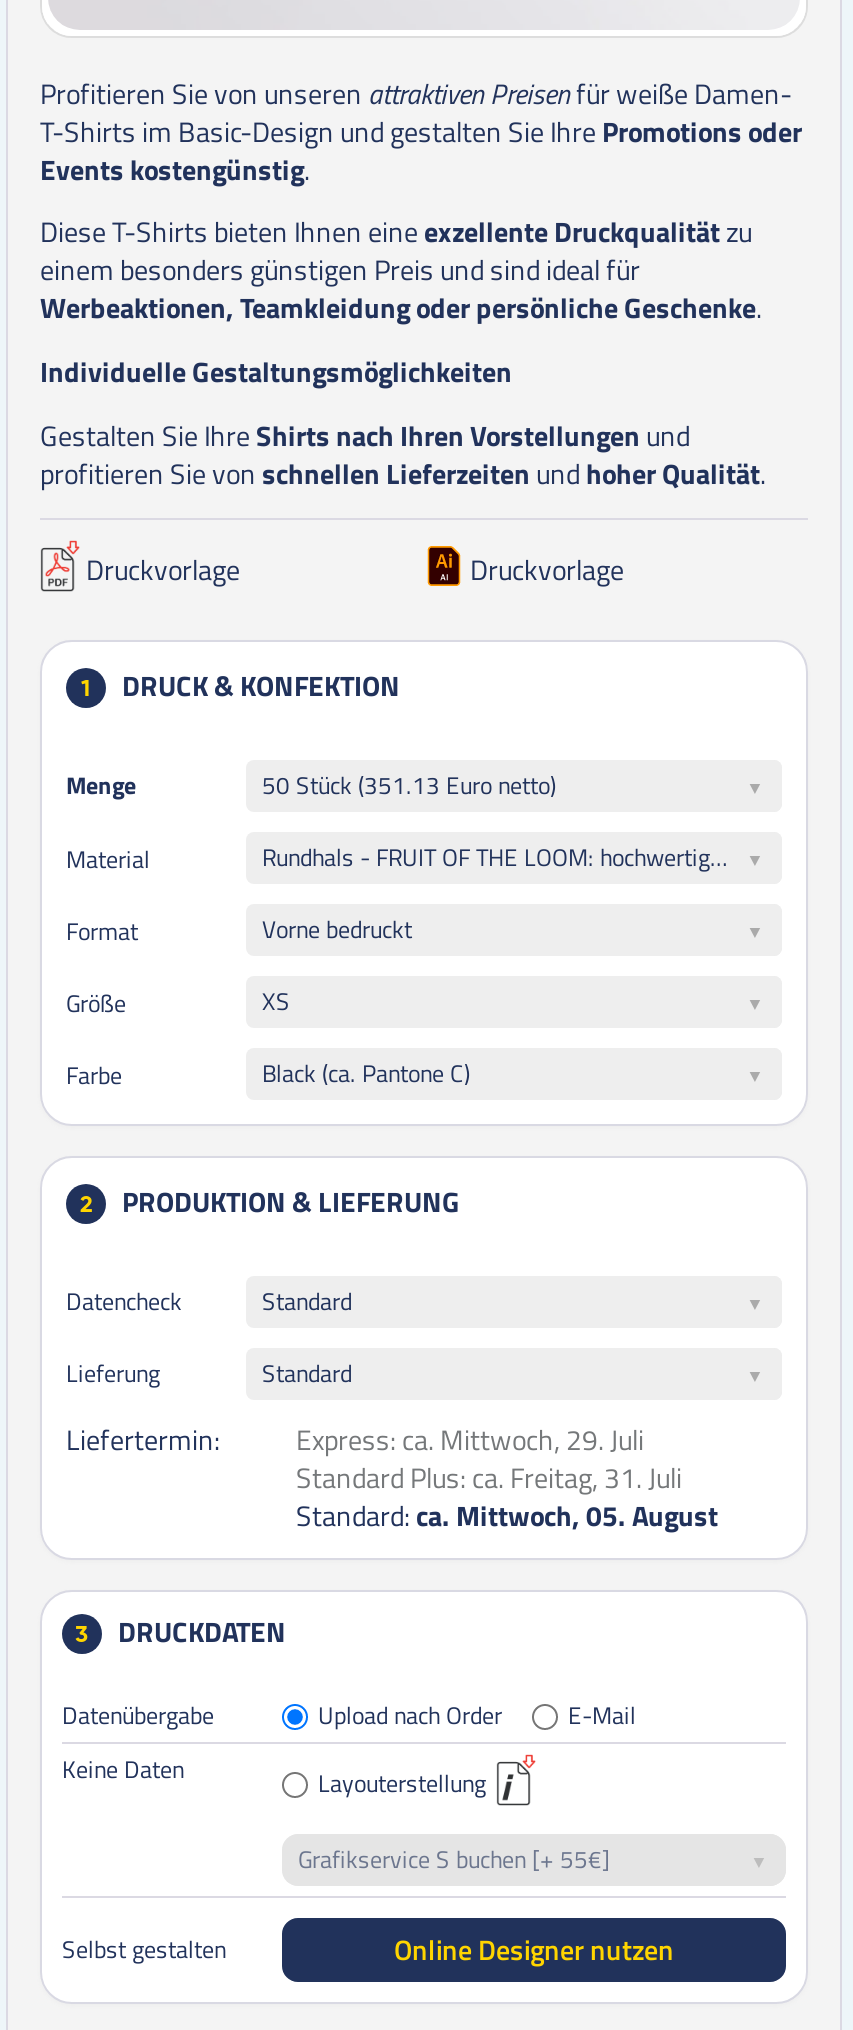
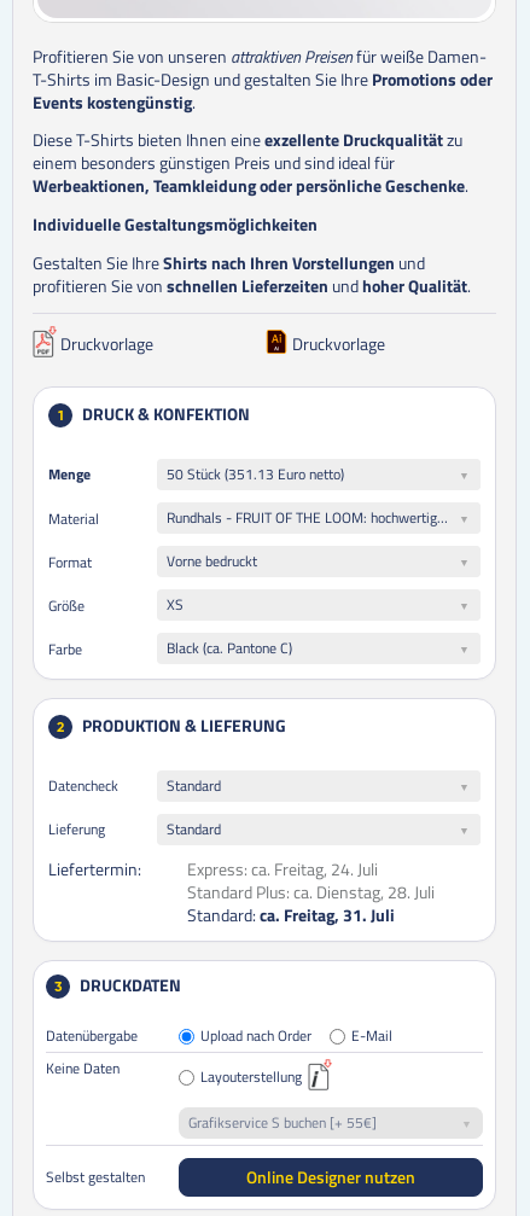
- Express: ca. Mittwoch, 29. Juli
+ Express: ca. Freitag, 24. Juli

- Standard Plus: ca. Freitag, 31. Juli
+ Standard Plus: ca. Dienstag, 28. Juli

- Standard: ca. Mittwoch, 05. August
+ Standard: ca. Freitag, 31. Juli
